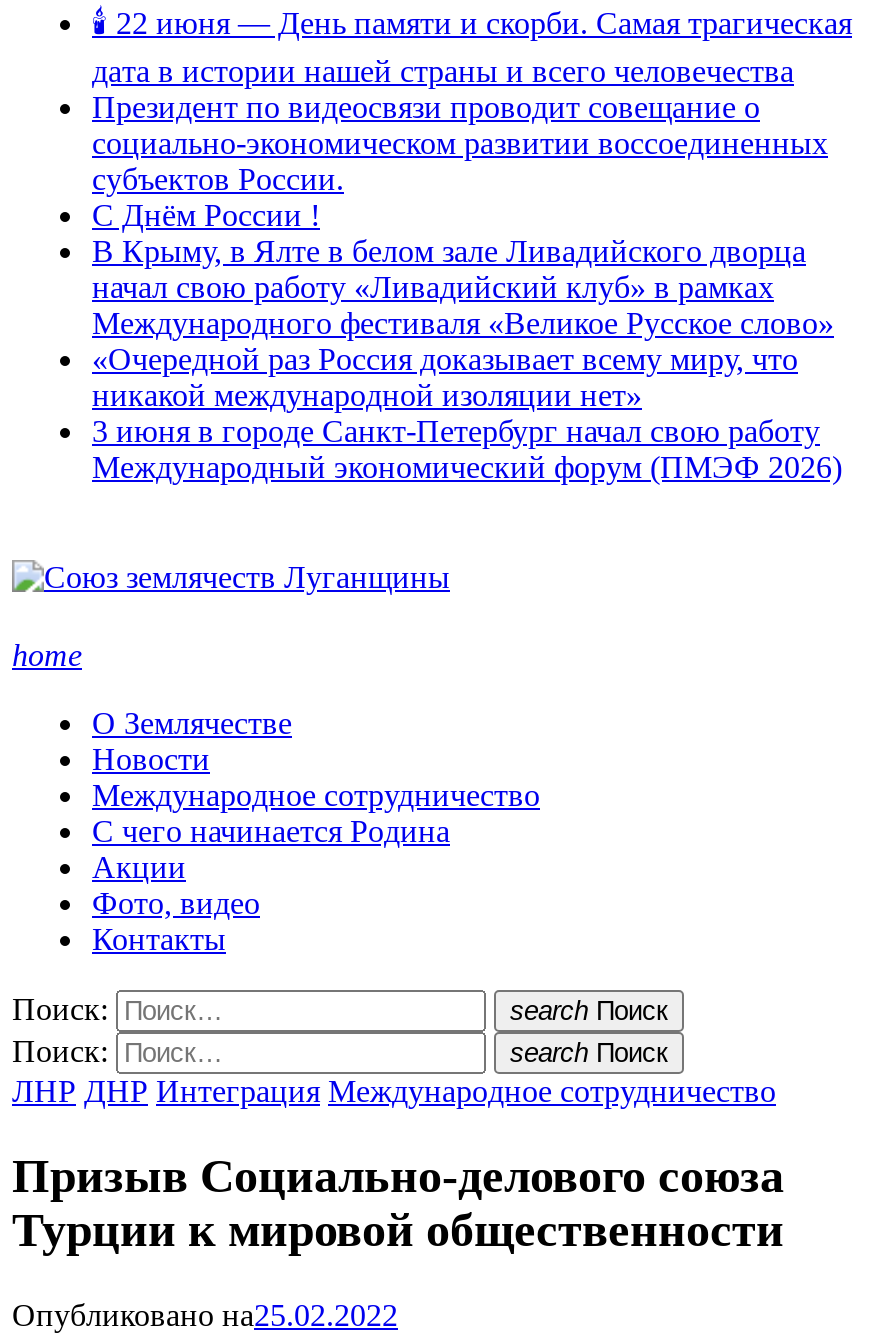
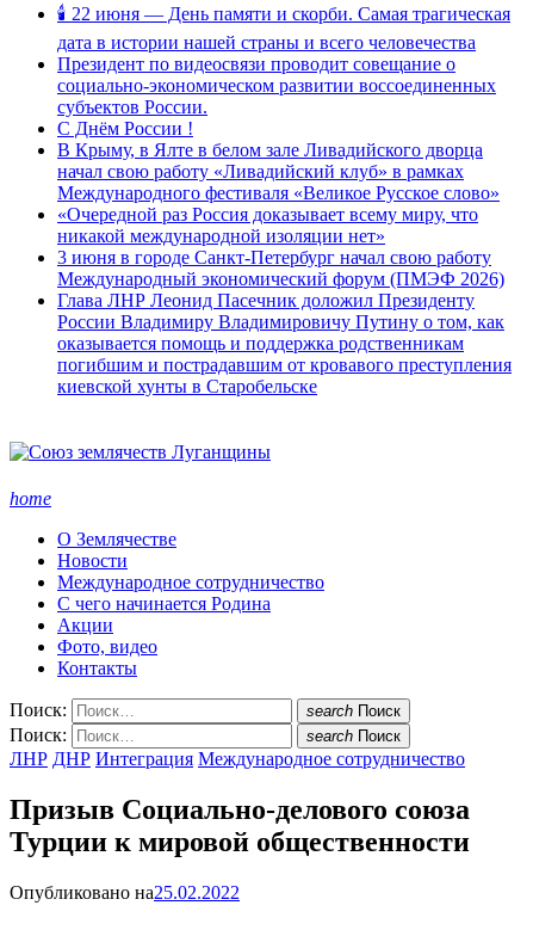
+ Глава ЛНР Леонид Пасечник доложил Президенту
+ России Владимиру Владимировичу Путину о том, как
+ оказывается помощь и поддержка родственникам
+ погибшим и пострадавшим от кровавого преступления
+ киевской хунты в Старобельске
